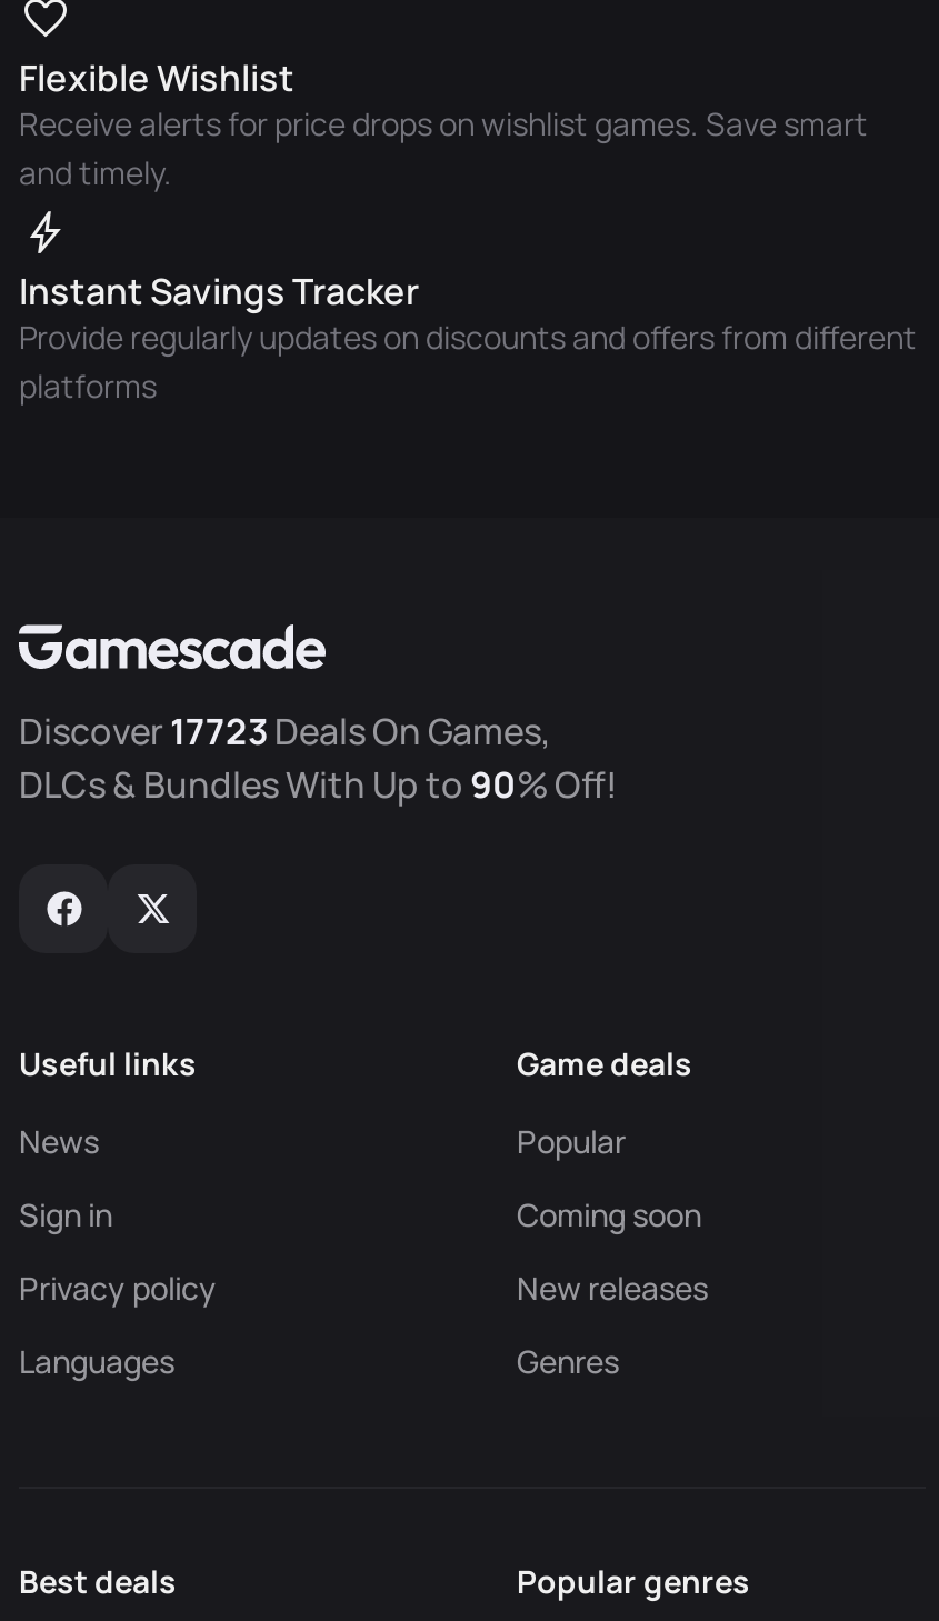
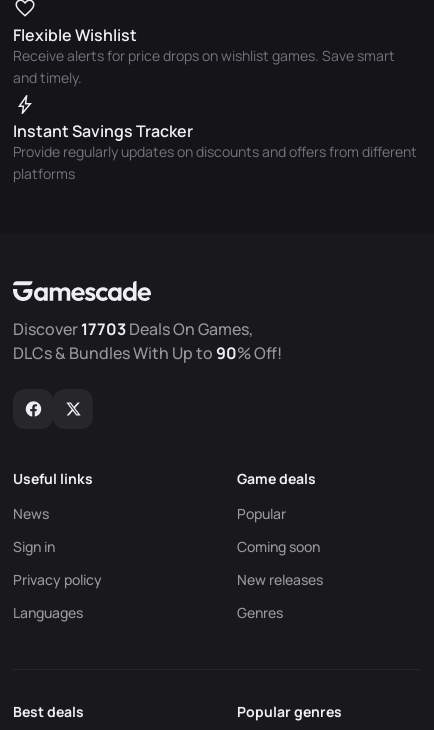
- Discover 17723 Deals On Games,
+ Discover 17703 Deals On Games,
